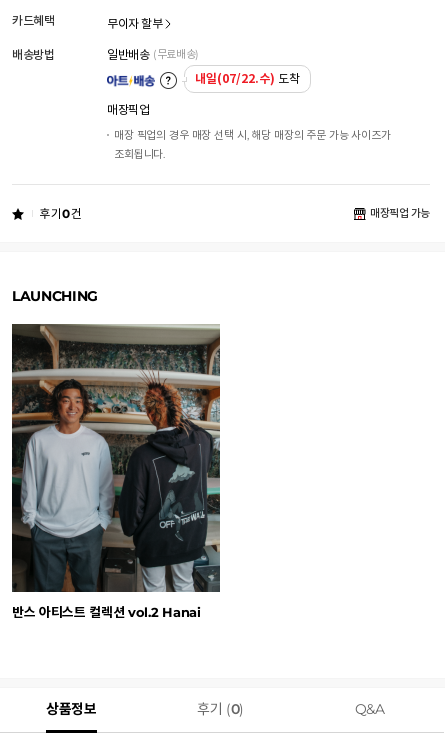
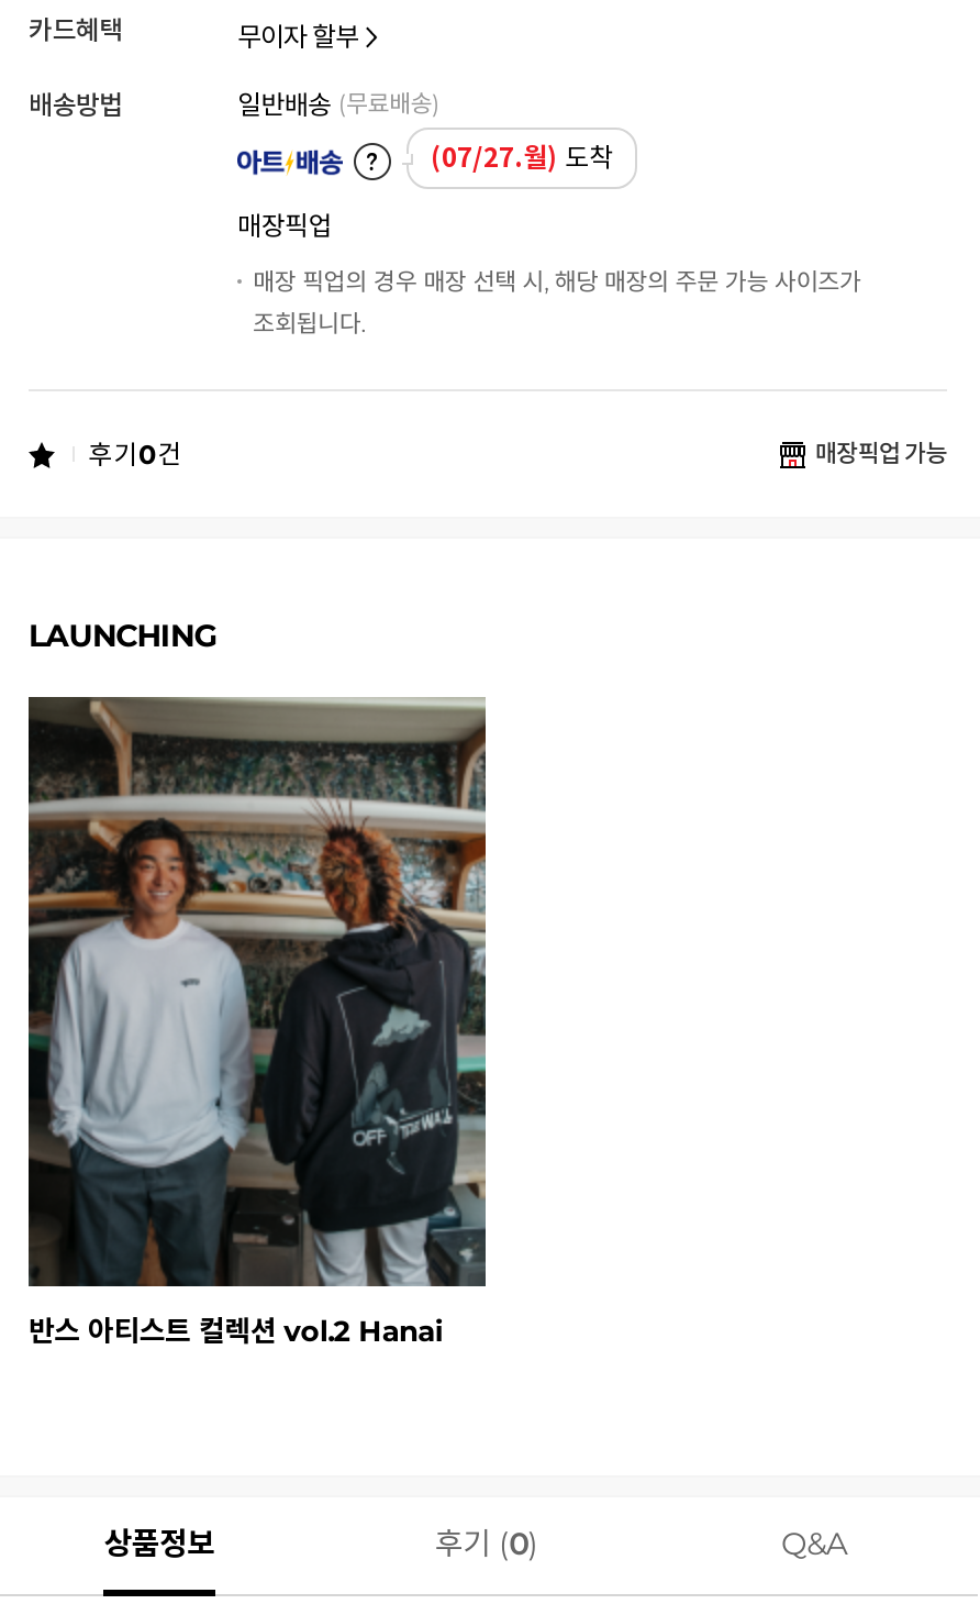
- 내일(07/22.수) 도착
+ (07/27.월) 도착
